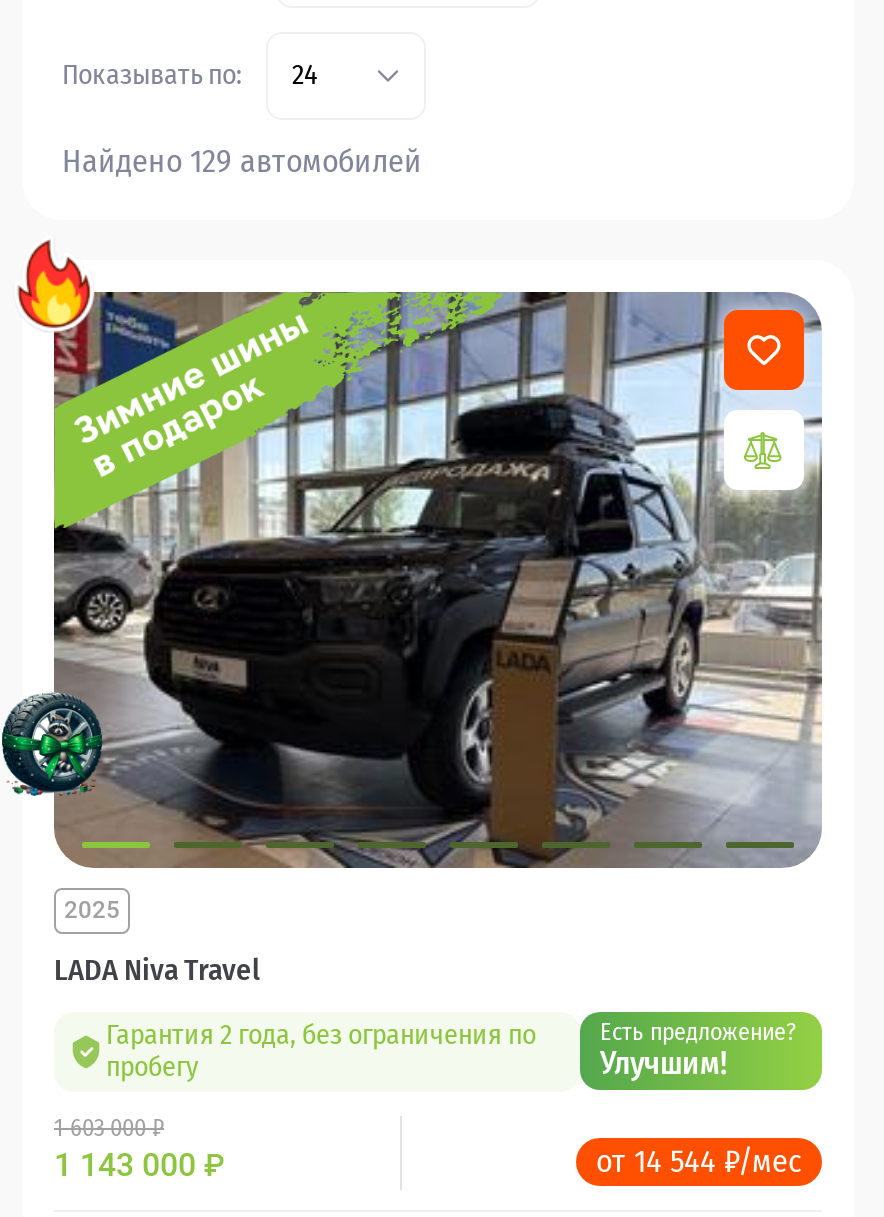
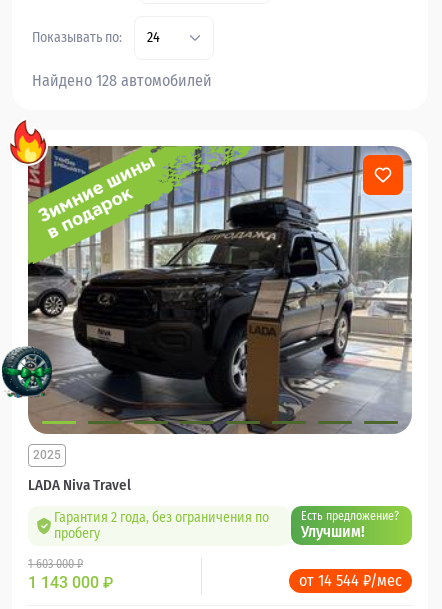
- Найдено 129 автомобилей
+ Найдено 128 автомобилей

- [image]
+ [image]
